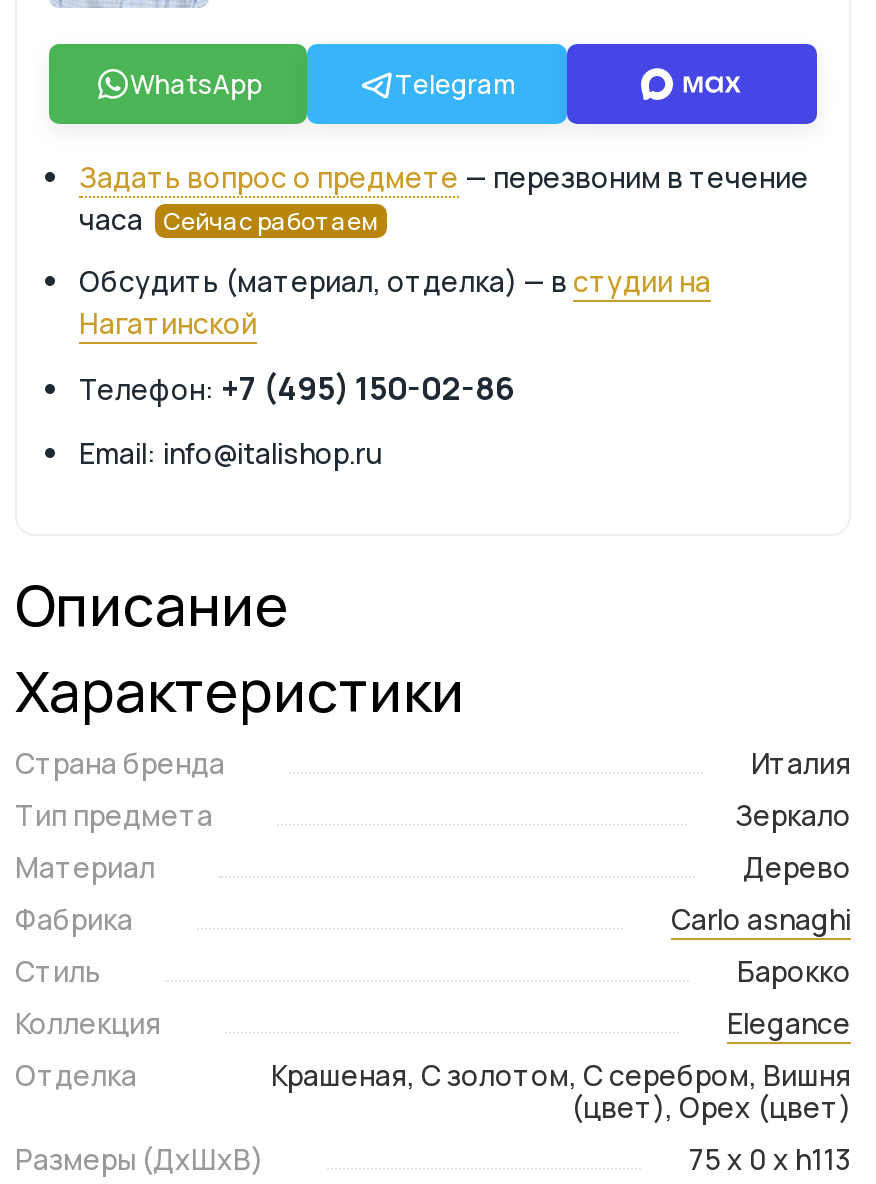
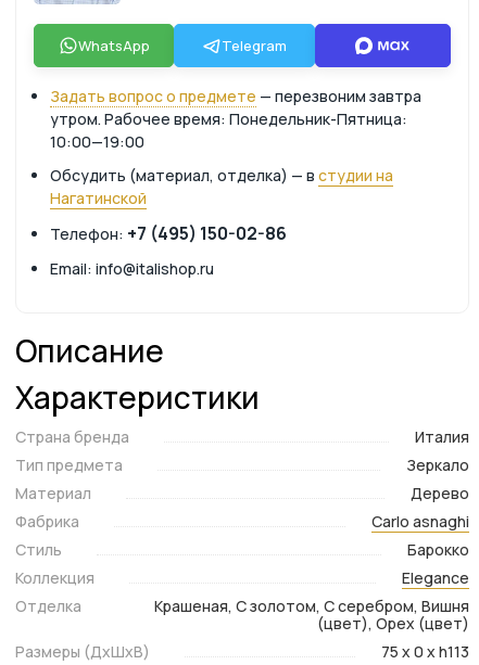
- Задать вопрос о предмете — перезвоним в течение
- часа Сейчас работаем
+ Задать вопрос о предмете — перезвоним завтра
+ утром. Рабочее время: Понедельник-Пятница:
+ 10:00—19:00
